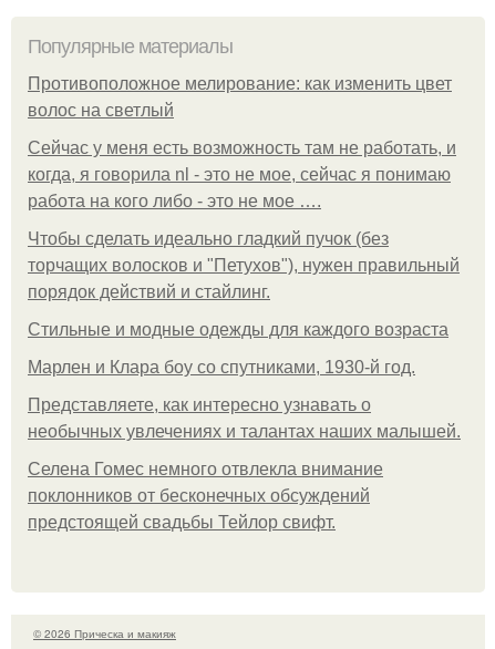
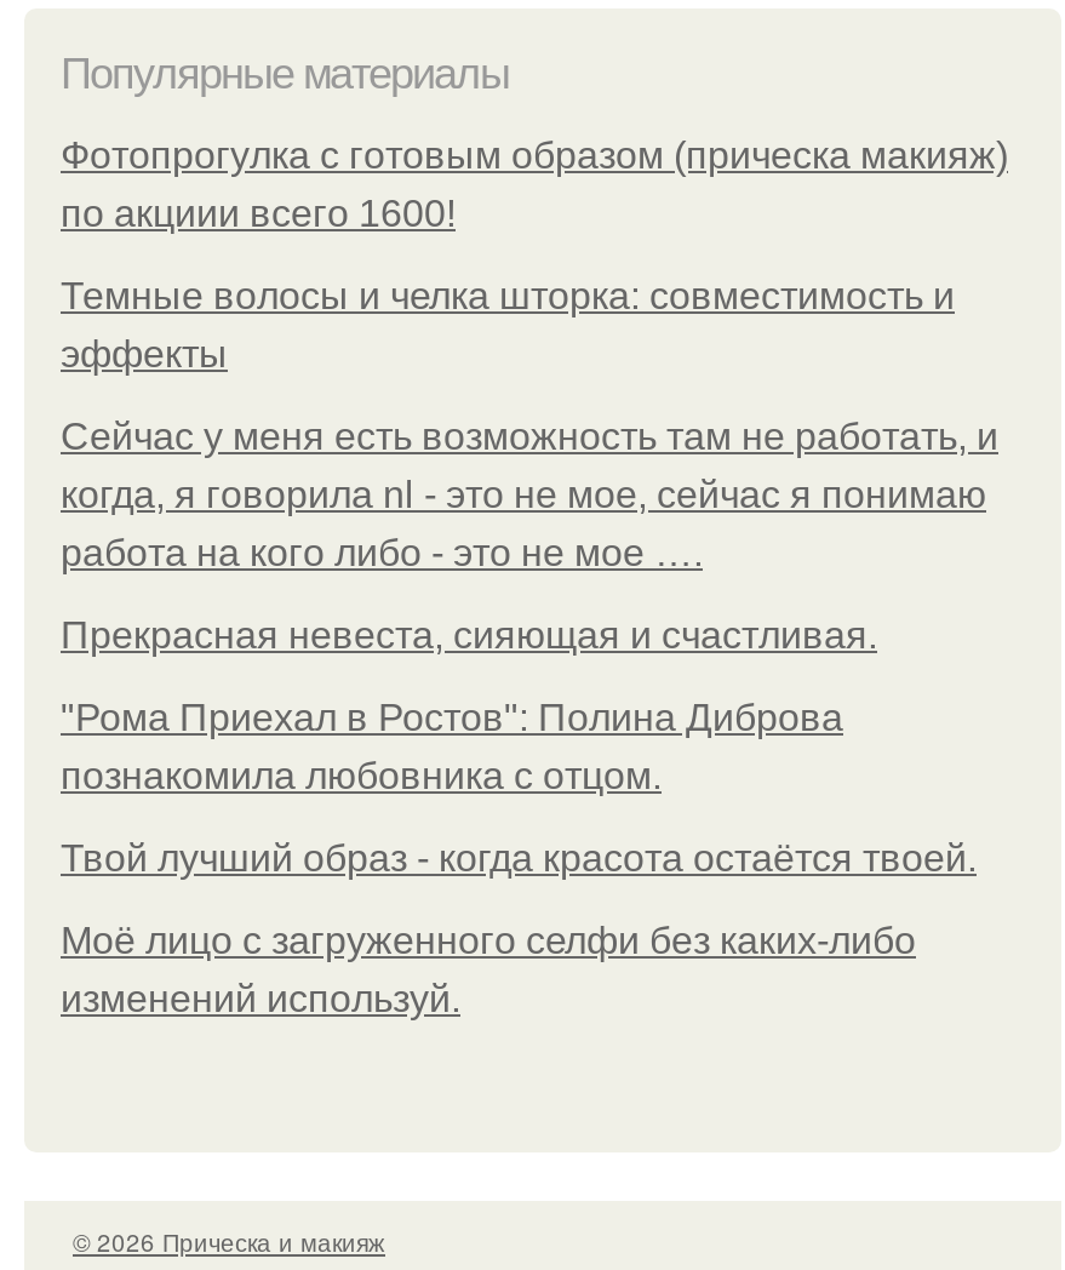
- Противоположное мелирование: как изменить цвет
- волос на светлый
+ Фотопрогулка с готовым образом (прическа макияж)
+ по акциии всего 1600!
+ Темные волосы и челка шторка: совместимость и
+ эффекты

moved down: Сейчас у меня есть возможность там не работать, и | когда, я говорила nl - это не мое, сейчас я понимаю | работа на кого либо - это не мое ….

- Чтобы сделать идеально гладкий пучок (без
- торчащих волосков и "Петухов"), нужен правильный
- порядок действий и стайлинг.
- Стильные и модные одежды для каждого возраста
- Марлен и Клара боу со спутниками, 1930-й год.
- Представляете, как интересно узнавать о
- необычных увлечениях и талантах наших малышей.
- Селена Гомес немного отвлекла внимание
- поклонников от бесконечных обсуждений
- предстоящей свадьбы Тейлор свифт.
+ Прекрасная невеста, сияющая и счастливая.
+ "Рома Приехал в Ростов": Полина Диброва
+ познакомила любовника с отцом.
+ Твой лучший образ - когда красота остаётся твоей.
+ Моё лицо с загруженного селфи без каких-либо
+ изменений используй.
